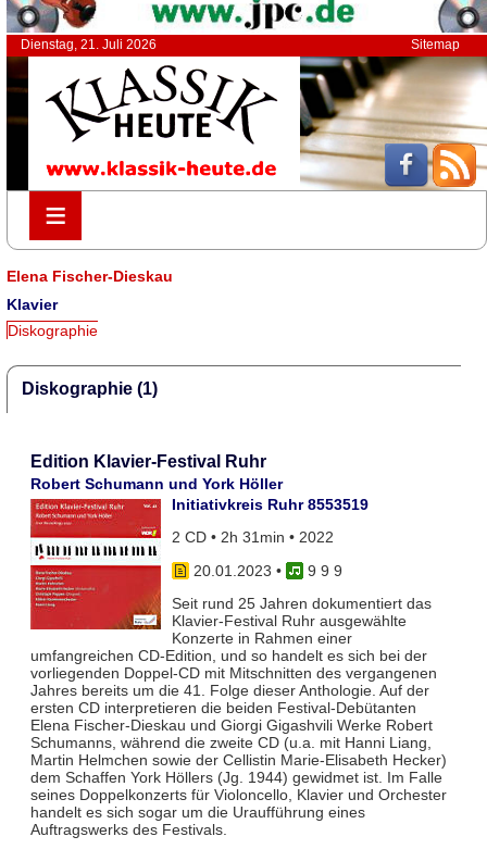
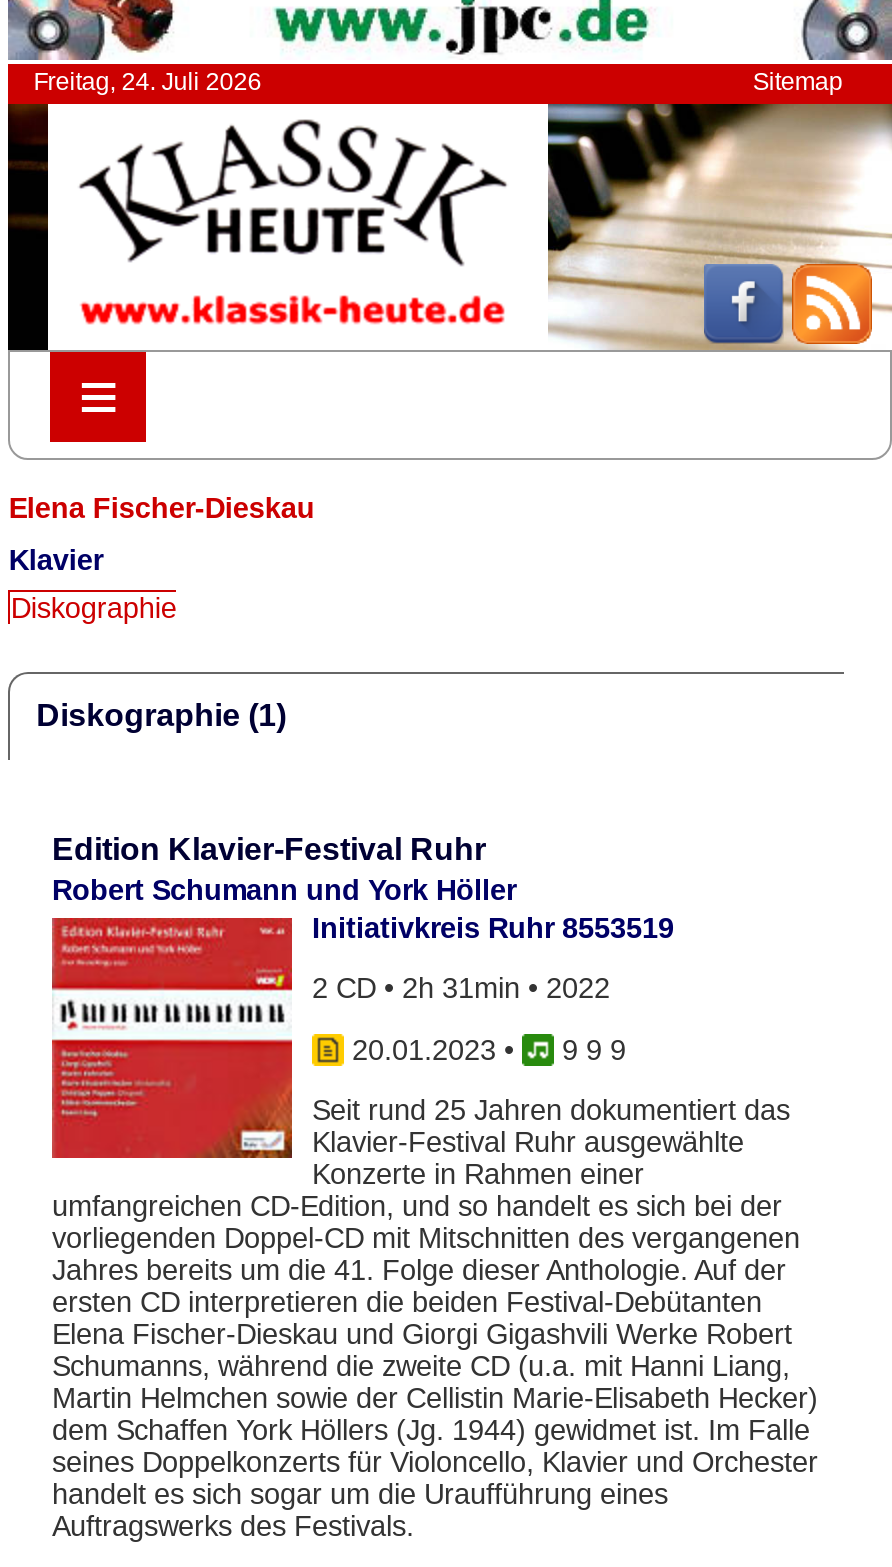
- Dienstag, 21. Juli 2026
+ Freitag, 24. Juli 2026
